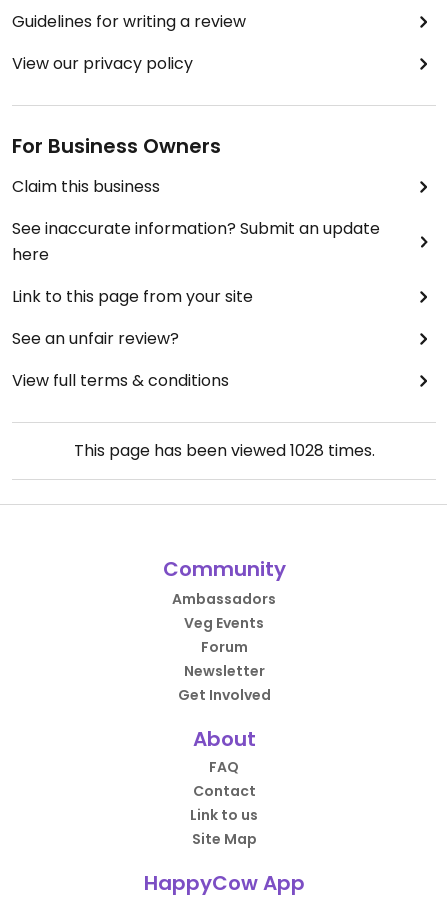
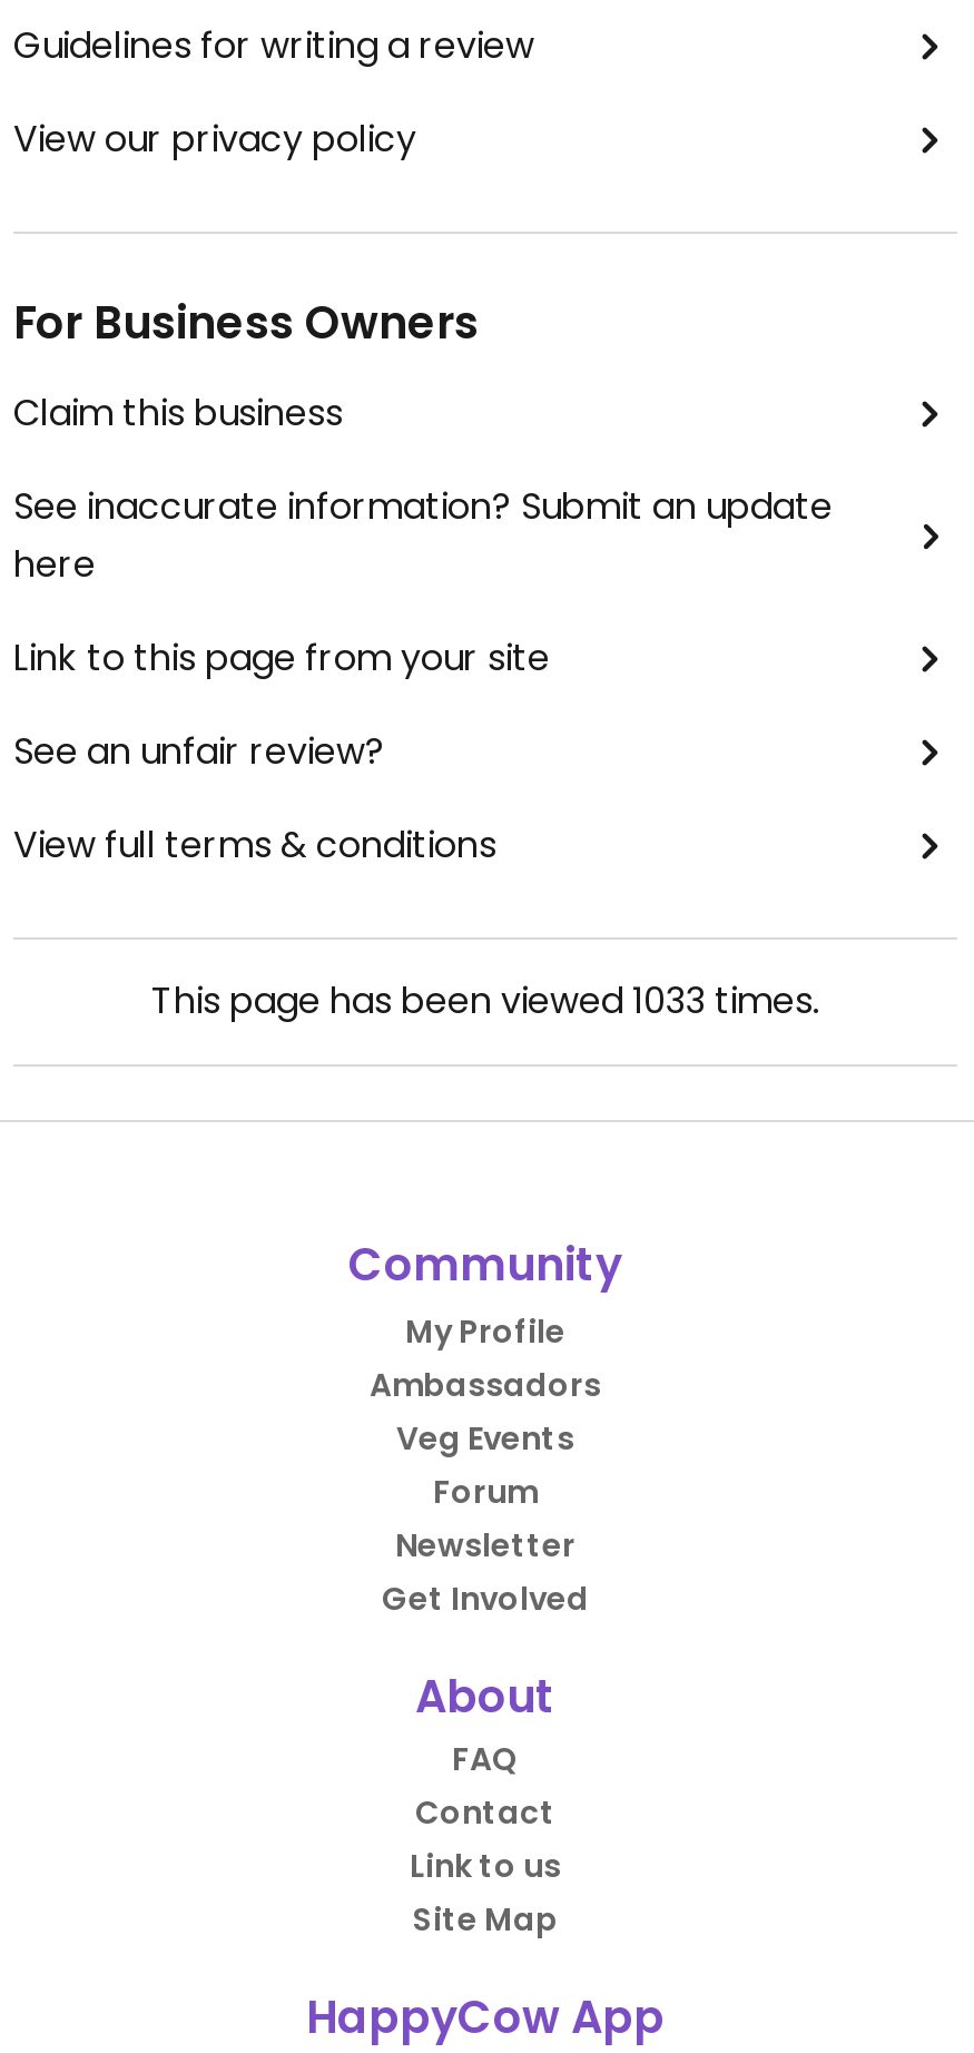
- This page has been viewed 1028 times.
+ This page has been viewed 1033 times.

+ My Profile
